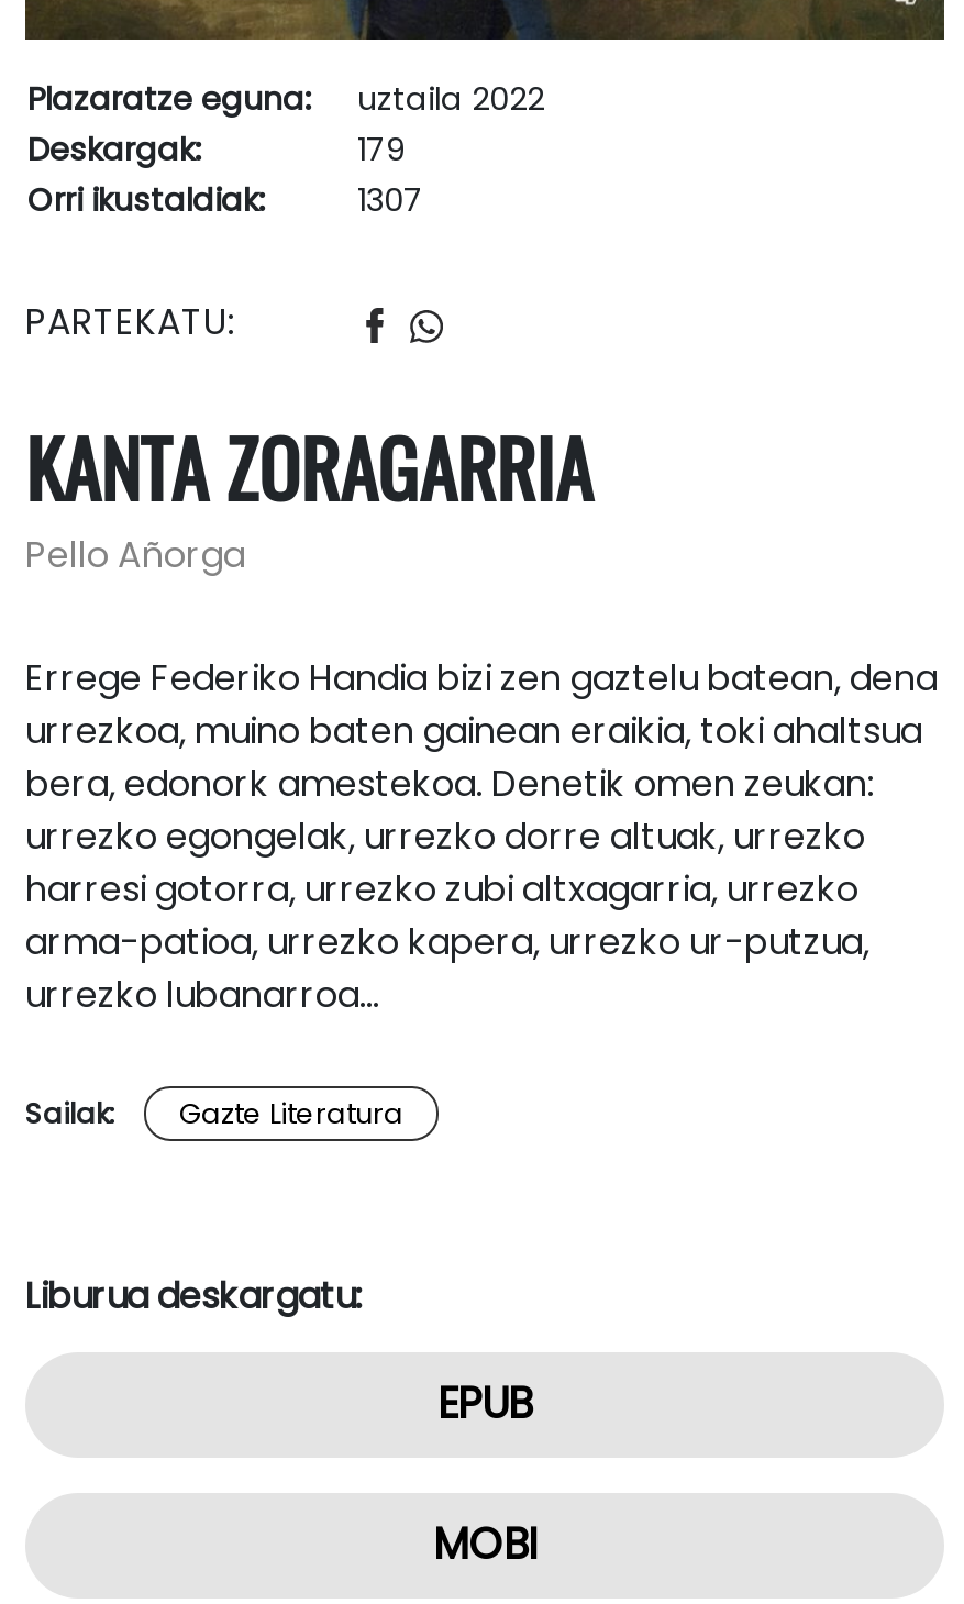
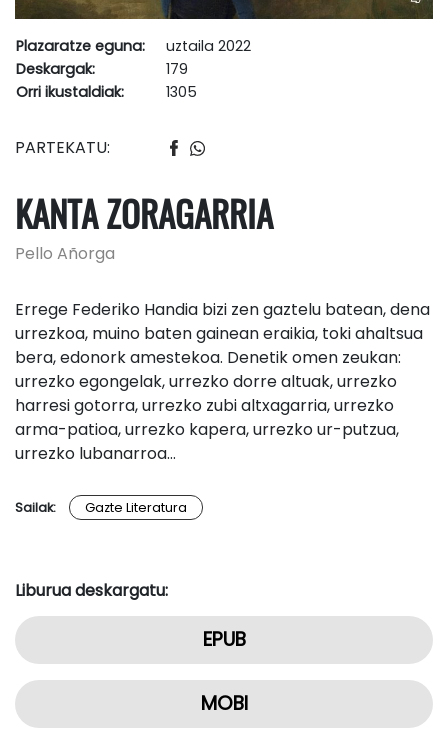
- 1307
+ 1305
